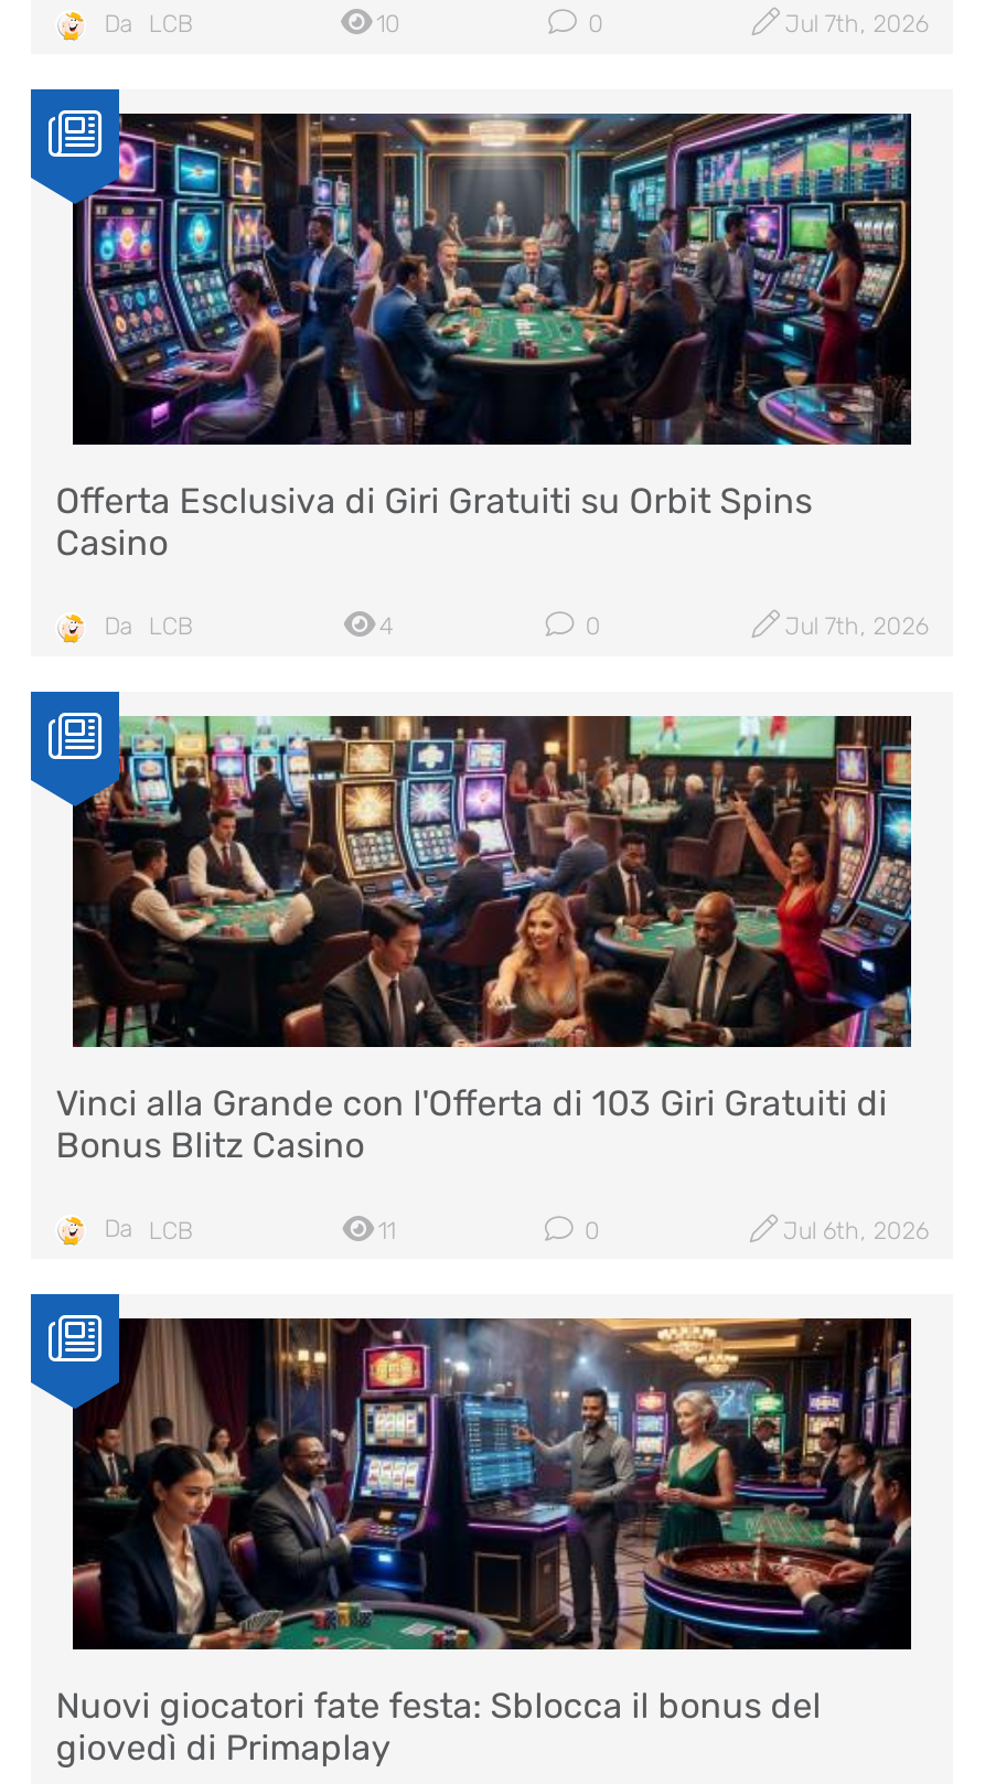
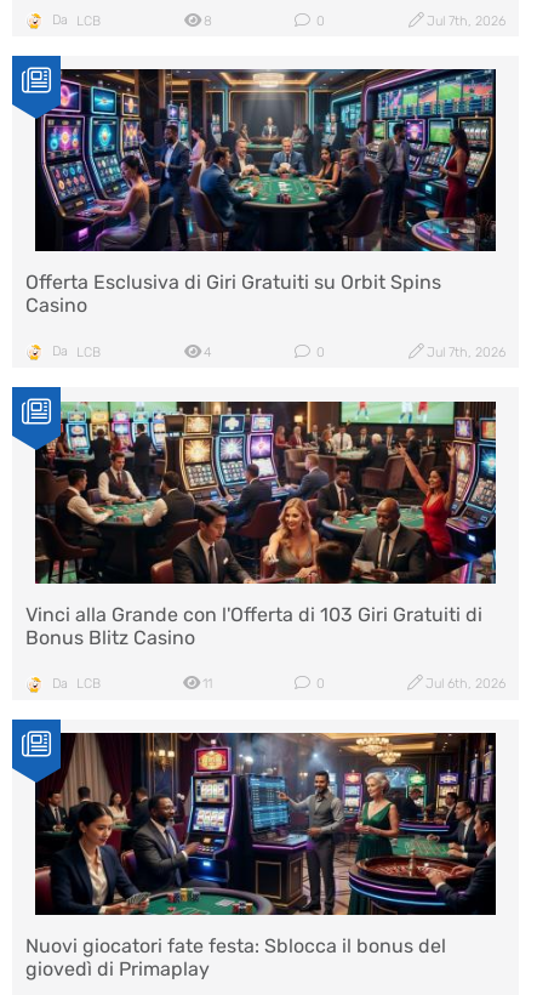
- 10
+ 8
